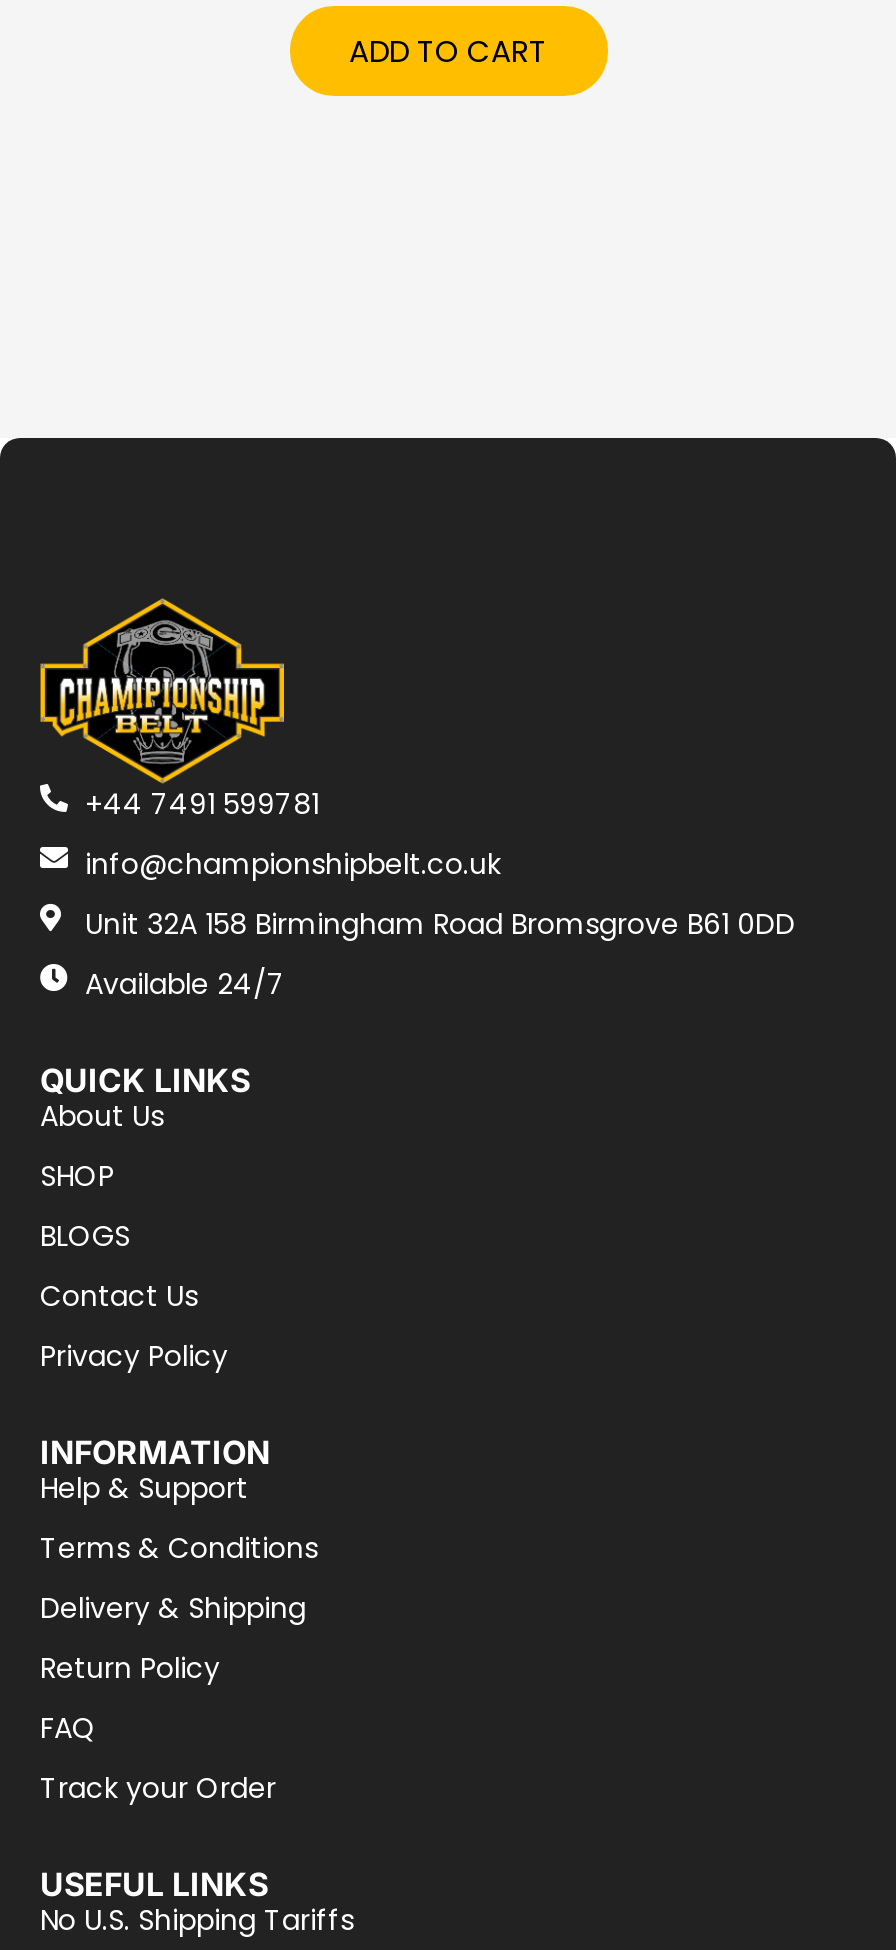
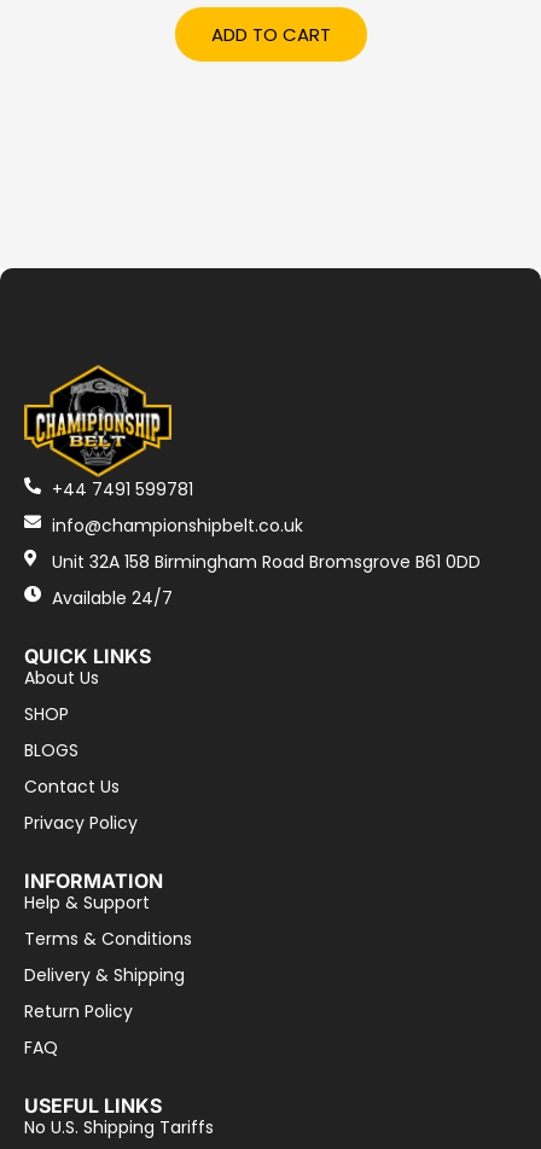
- Track your Order
